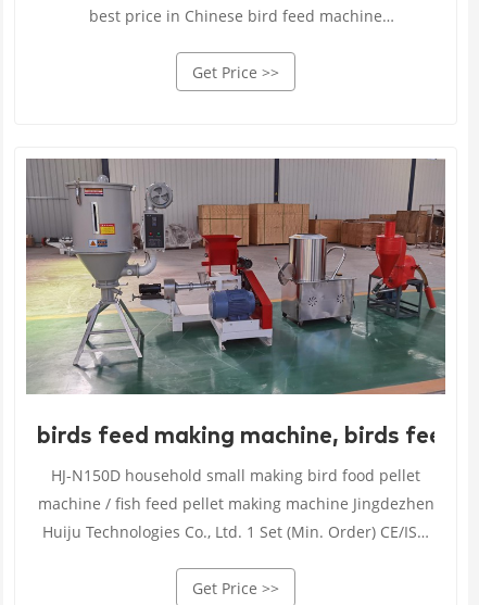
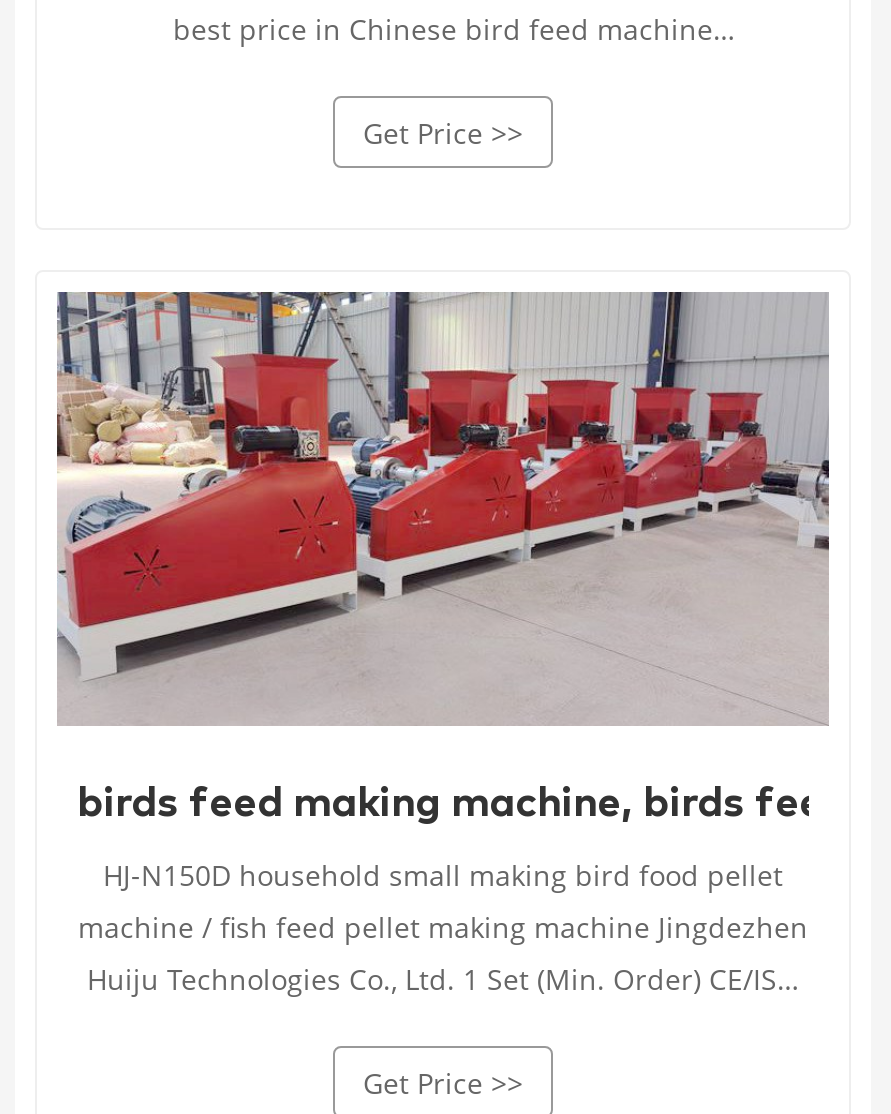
- [image]
+ [image]
